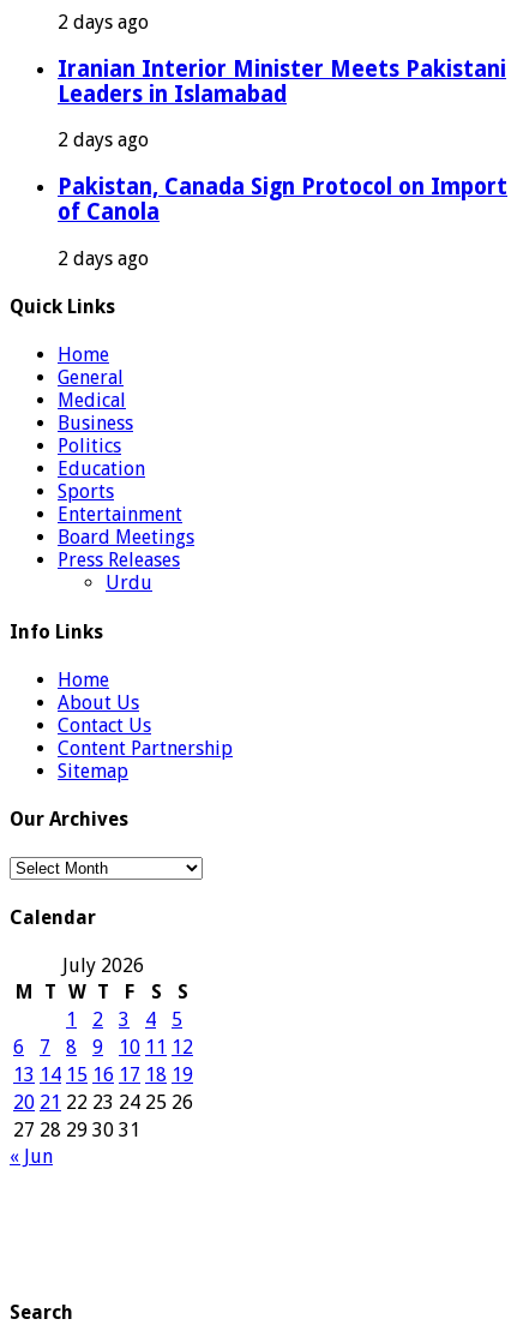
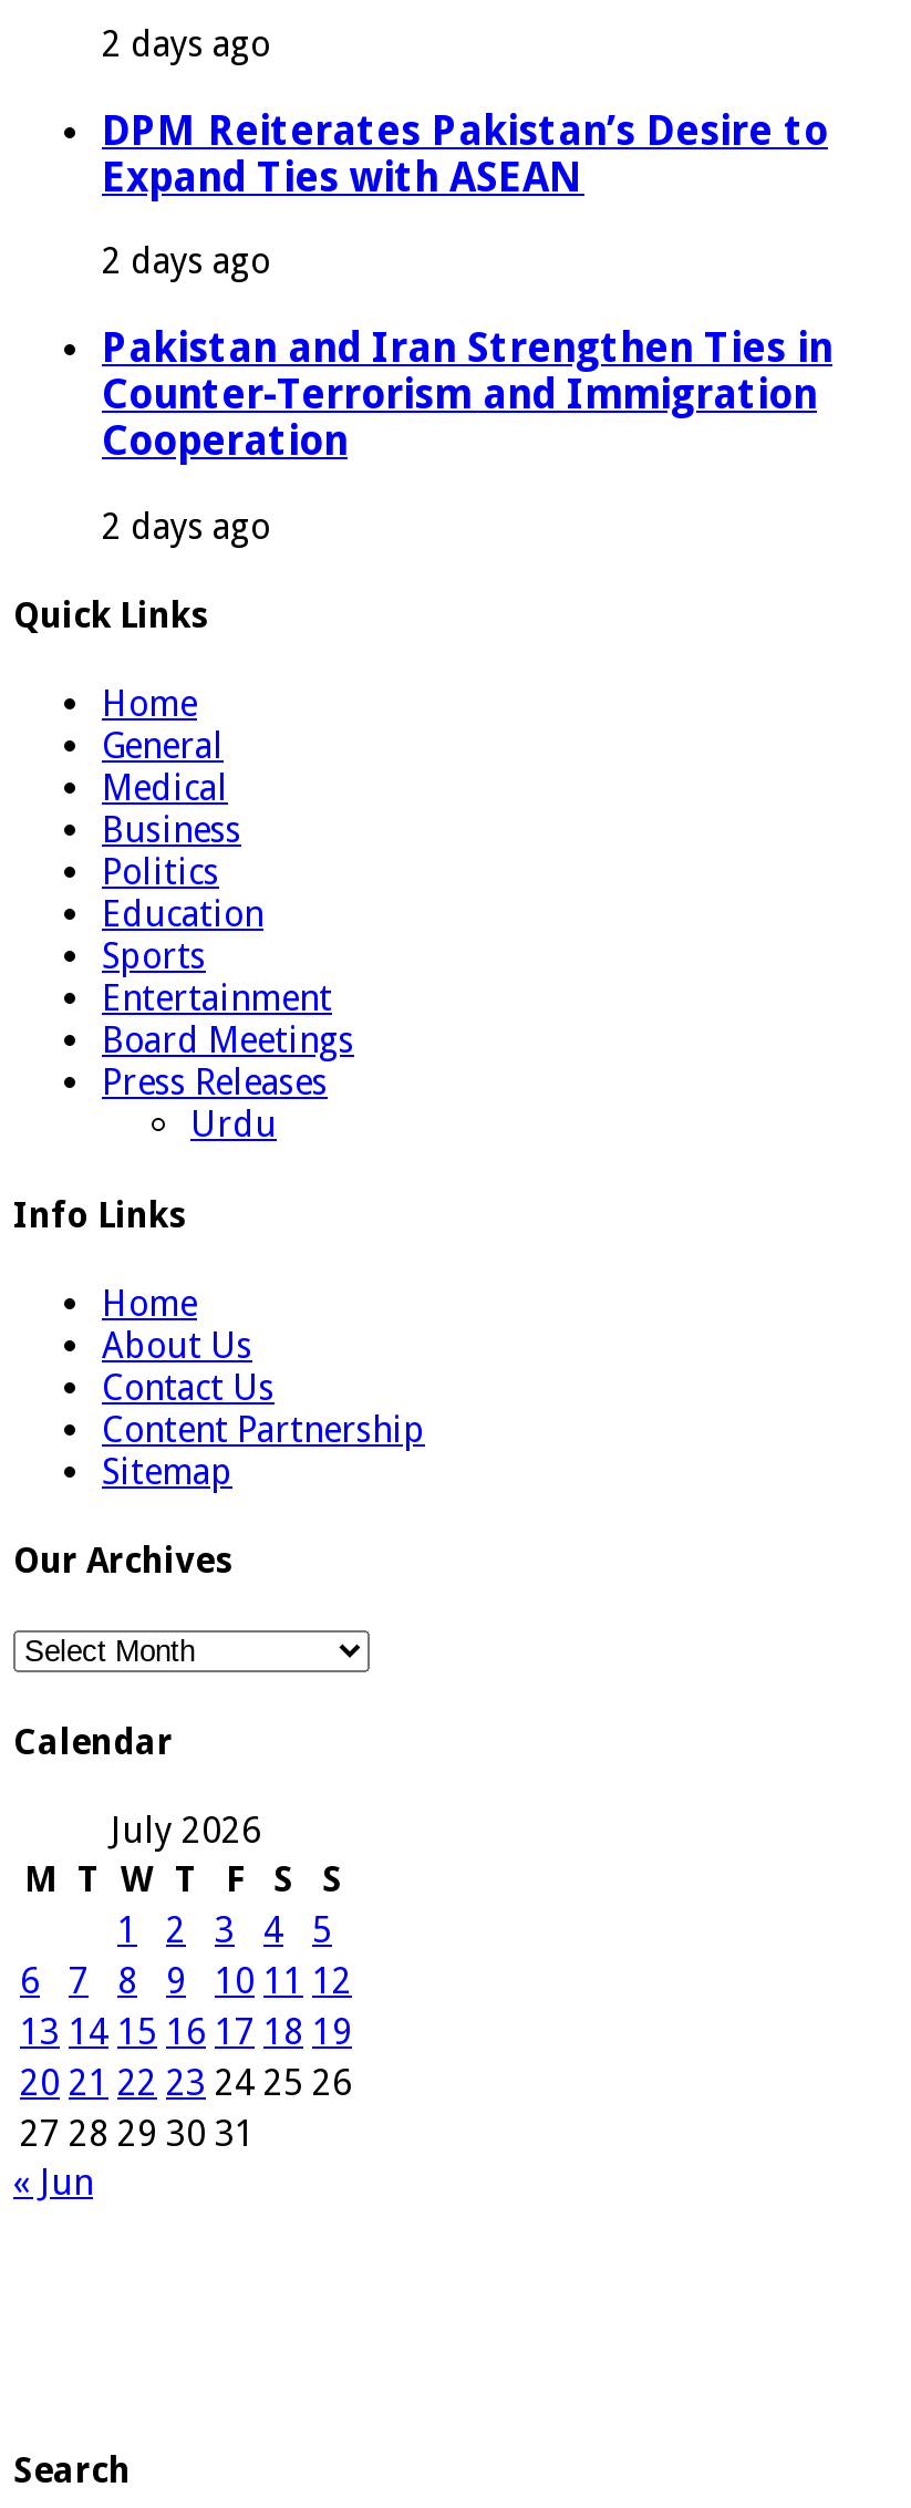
- Iranian Interior Minister Meets Pakistani
- Leaders in Islamabad
+ DPM Reiterates Pakistan’s Desire to
+ Expand Ties with ASEAN

- Pakistan, Canada Sign Protocol on Import
- of Canola
+ Pakistan and Iran Strengthen Ties in
+ Counter-Terrorism and Immigration
+ Cooperation
